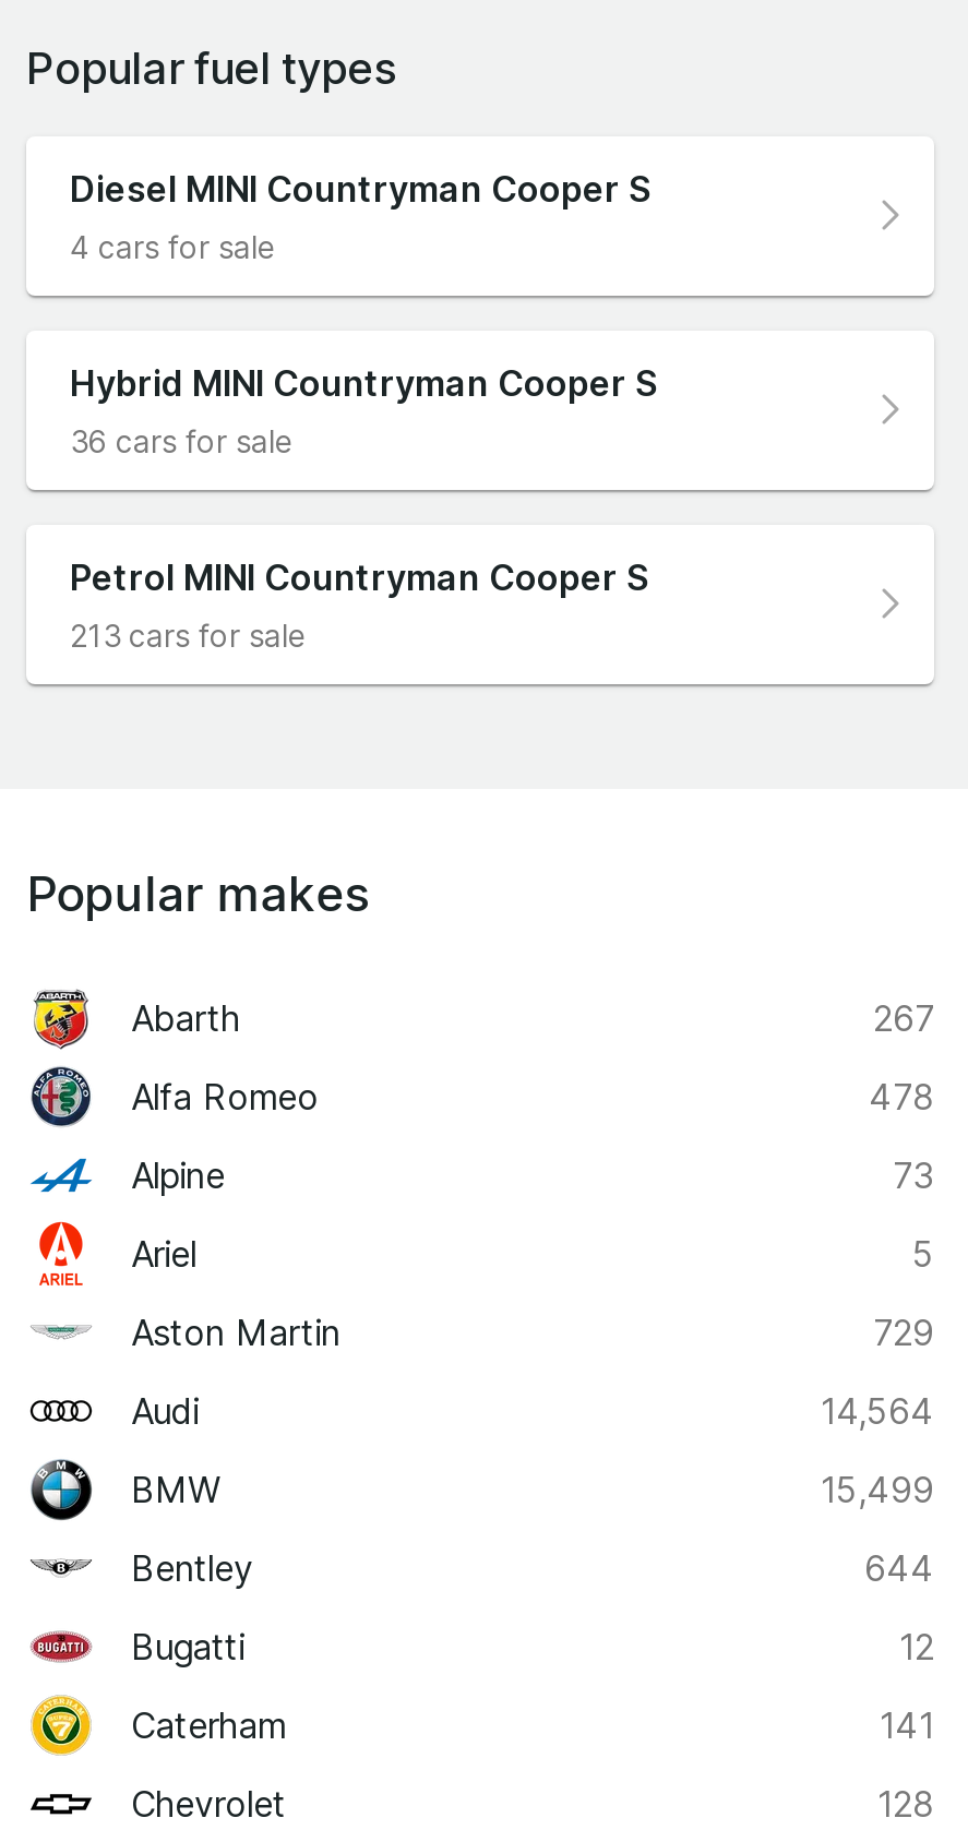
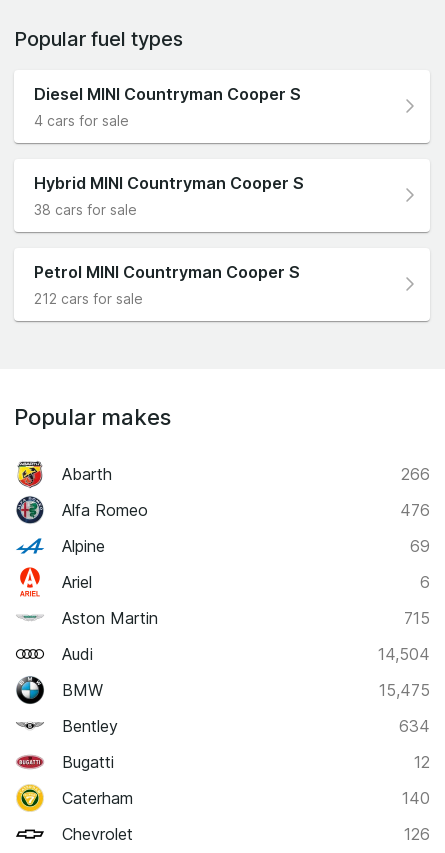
- 36 cars for sale
+ 38 cars for sale

- 213 cars for sale
+ 212 cars for sale

- 267
+ 266

- 478
+ 476

- 73
+ 69

- 5
+ 6

- 729
+ 715

- 14,564
+ 14,504

- 15,499
+ 15,475

- 644
+ 634

- 141
+ 140

- 128
+ 126
